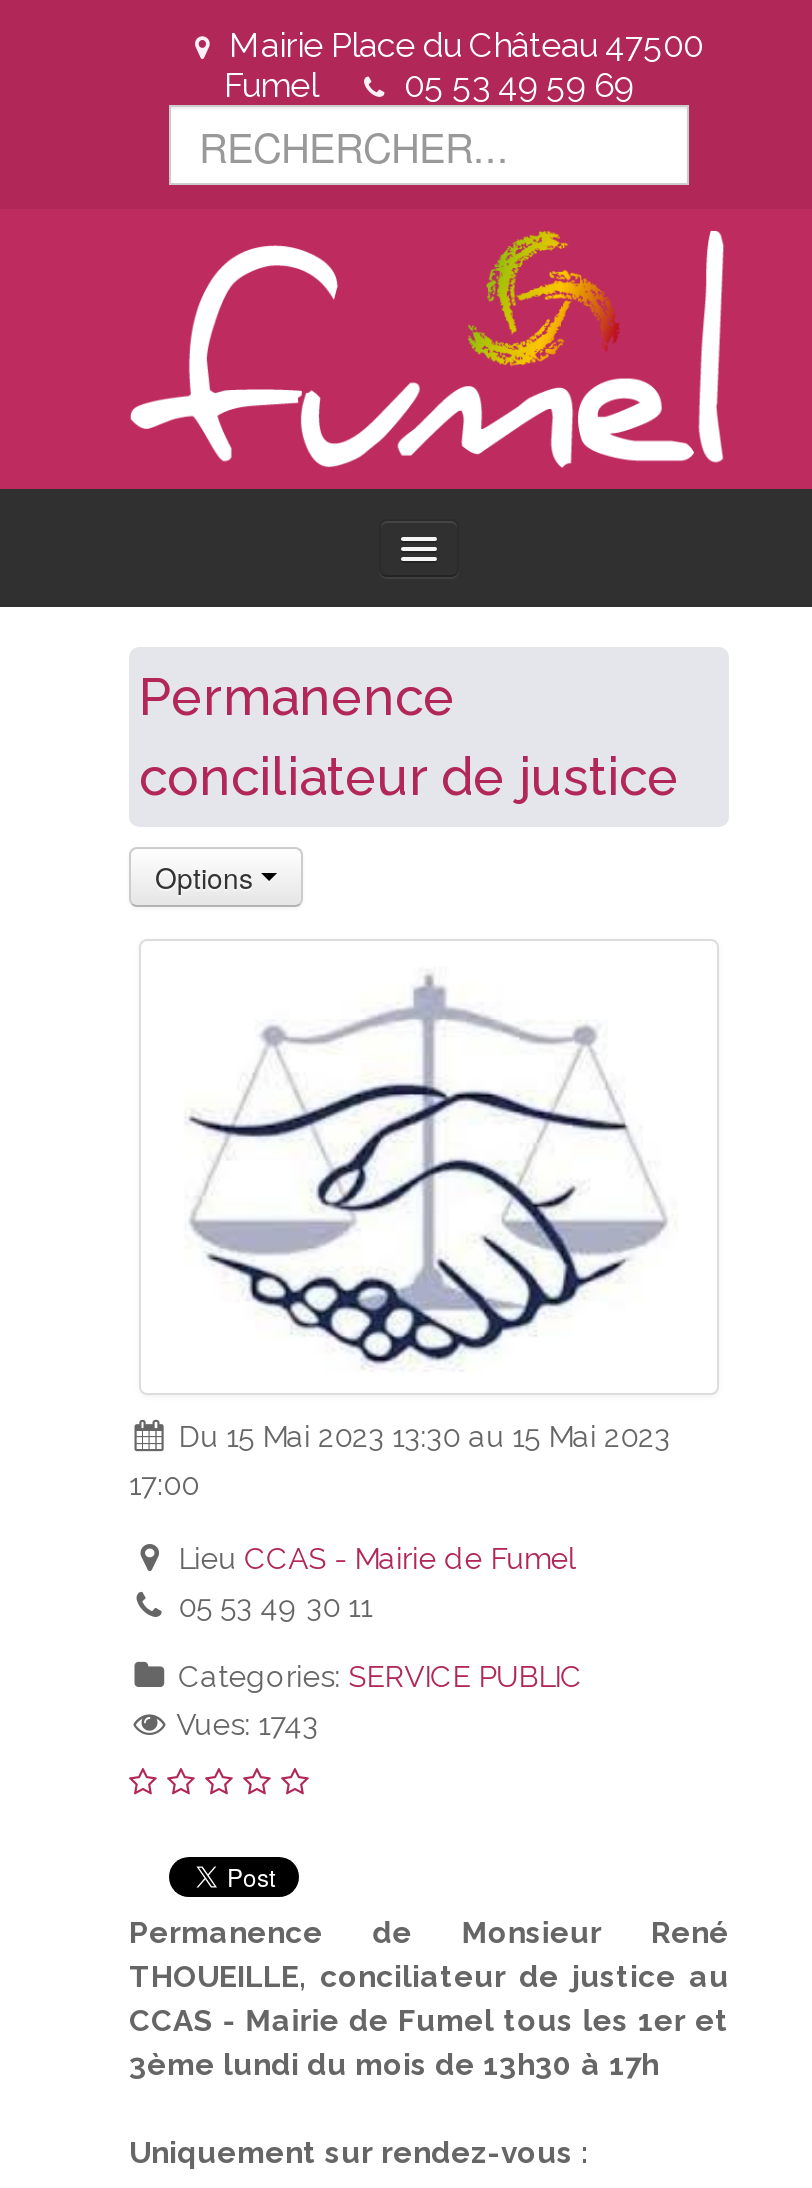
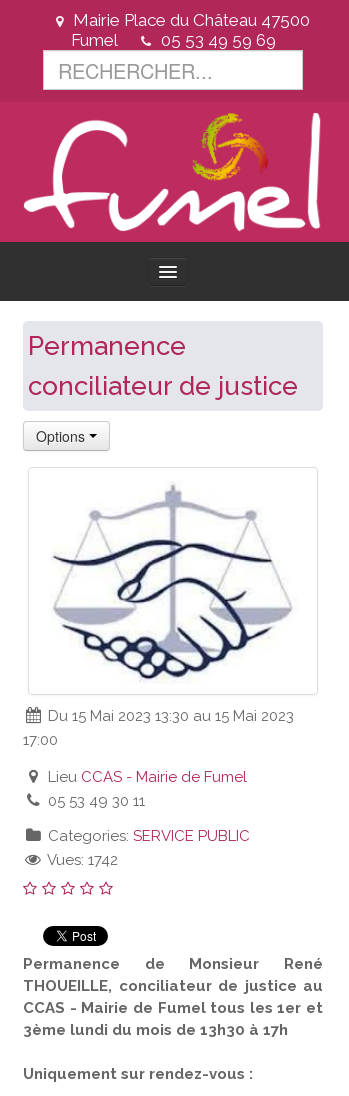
- Vues: 1743
+ Vues: 1742
